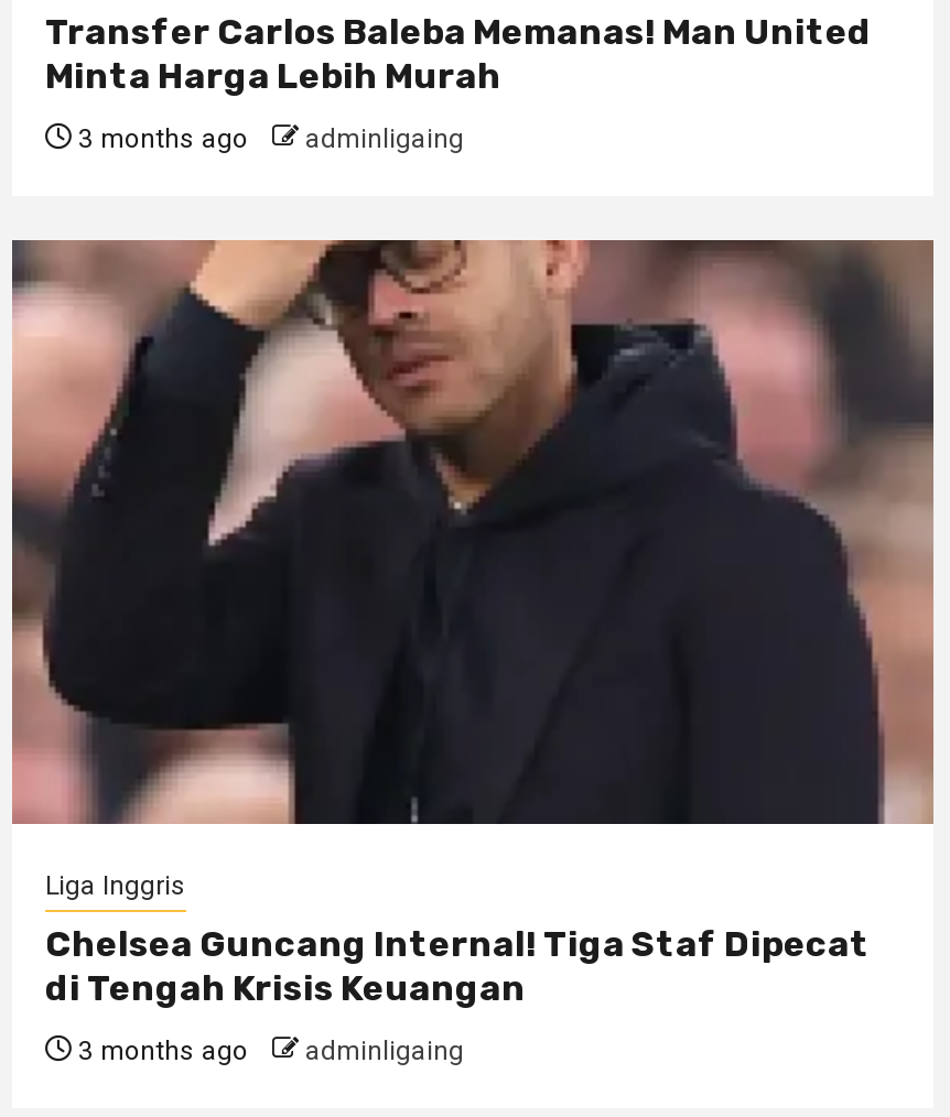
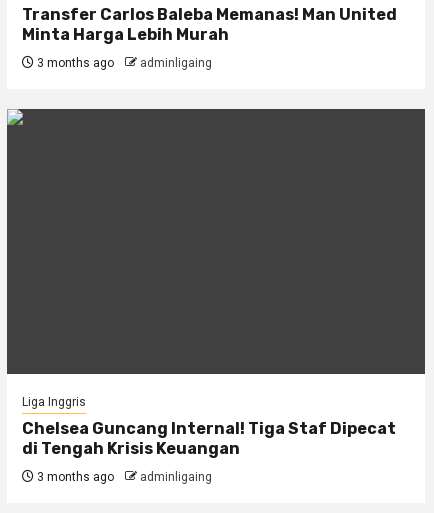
- [image]
